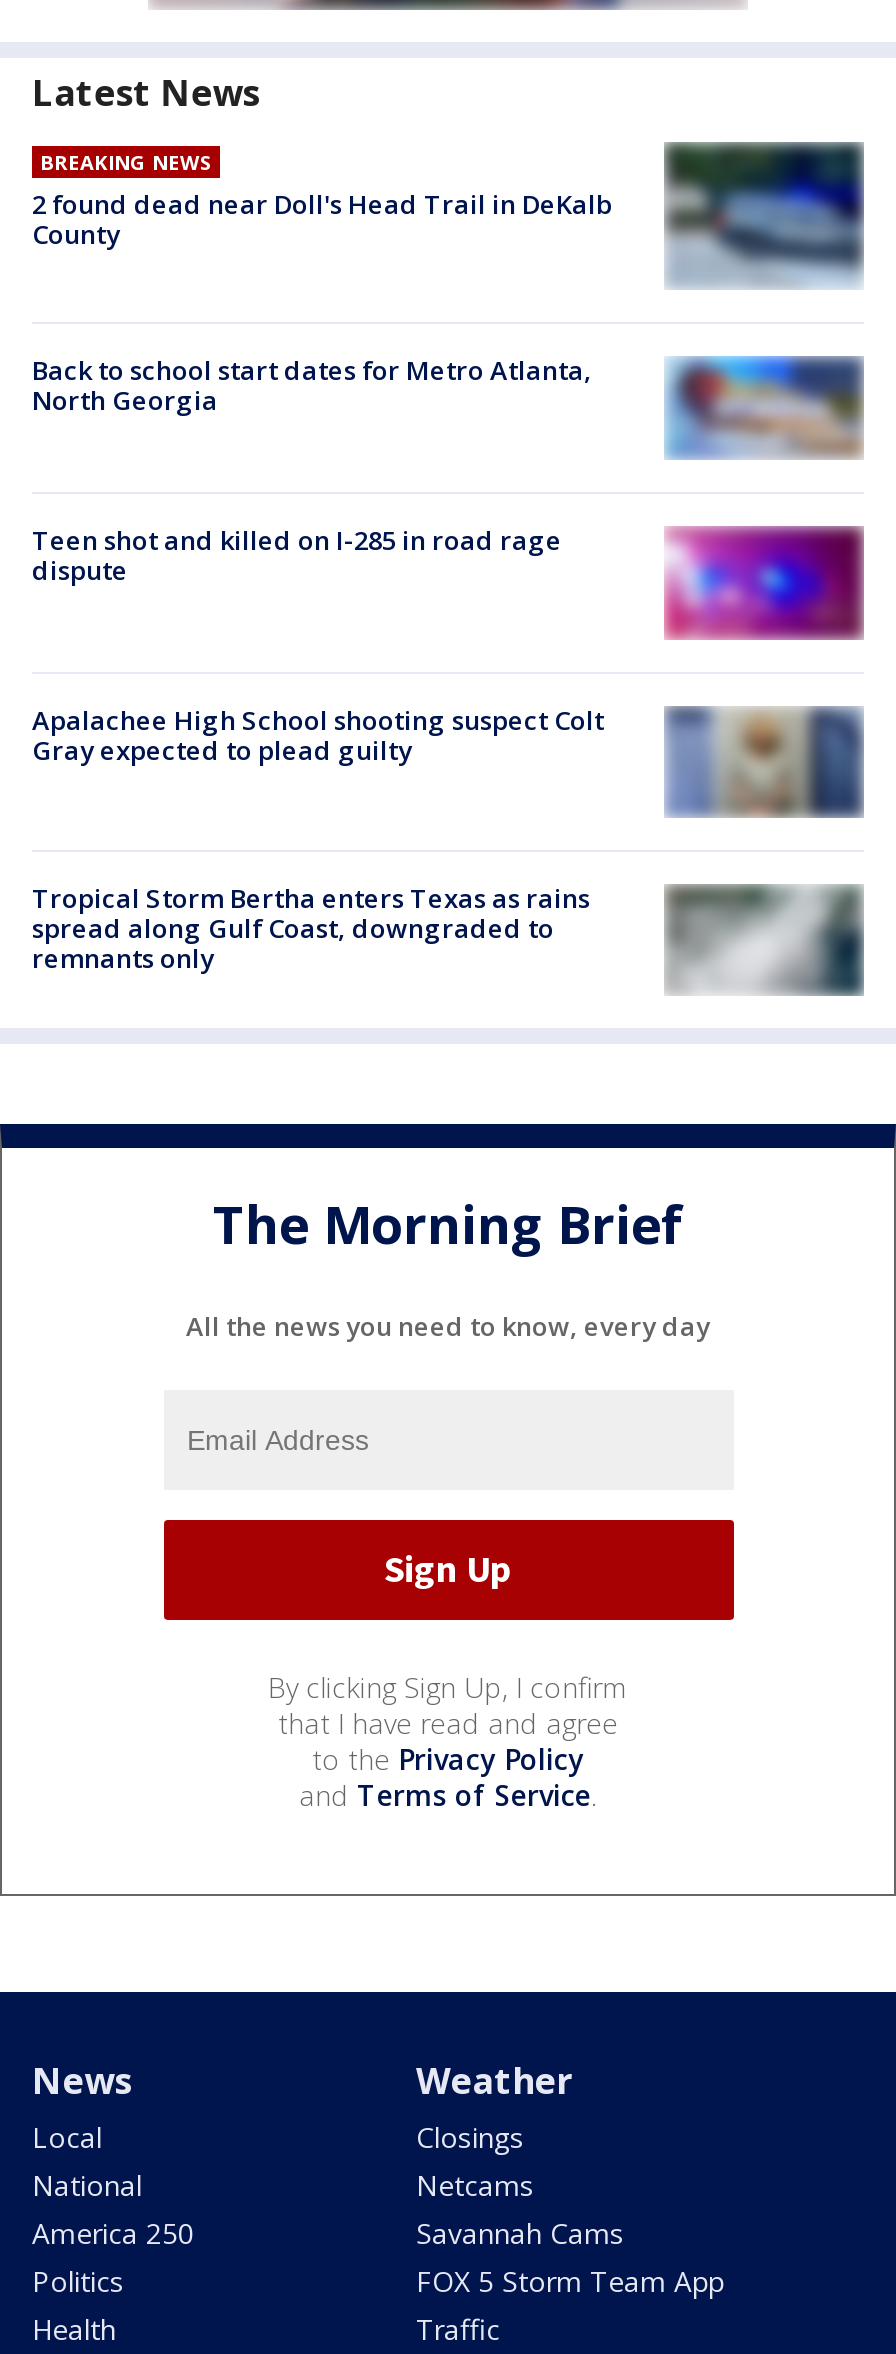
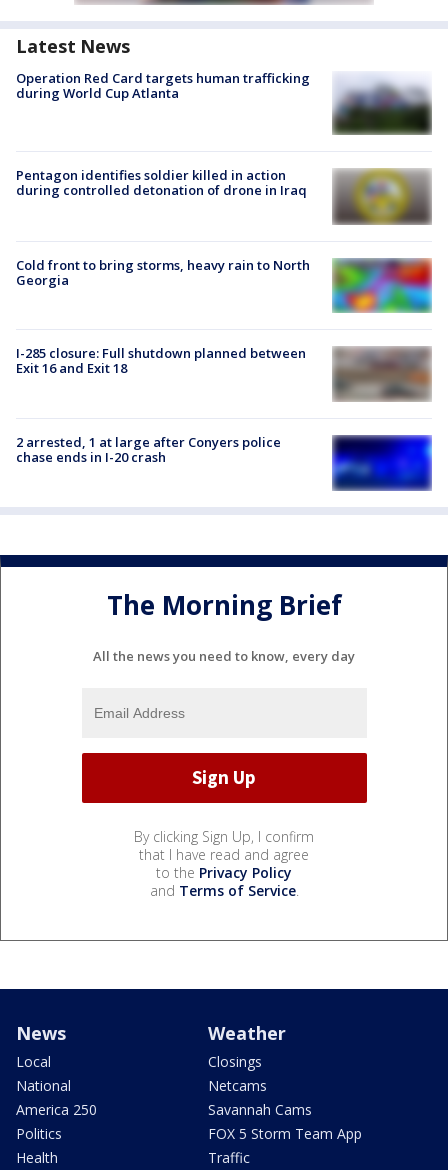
- [image]
- BREAKING NEWS
- 2 found dead near Doll's Head Trail in DeKalb
- County
+ [image]
+ Operation Red Card targets human trafficking
+ during World Cup Atlanta

- [image]
- Back to school start dates for Metro Atlanta,
- North Georgia
+ [image]
+ Pentagon identifies soldier killed in action
+ during controlled detonation of drone in Iraq

- Teen shot and killed on I-285 in road rage
- dispute
+ Cold front to bring storms, heavy rain to North
+ Georgia

- [image]
+ [image]

- [image]
- Apalachee High School shooting suspect Colt
- Gray expected to plead guilty
+ [image]
+ I-285 closure: Full shutdown planned between
+ Exit 16 and Exit 18

- Tropical Storm Bertha enters Texas as rains
- spread along Gulf Coast, downgraded to
- remnants only
+ 2 arrested, 1 at large after Conyers police
+ chase ends in I-20 crash

- [image]
+ [image]
